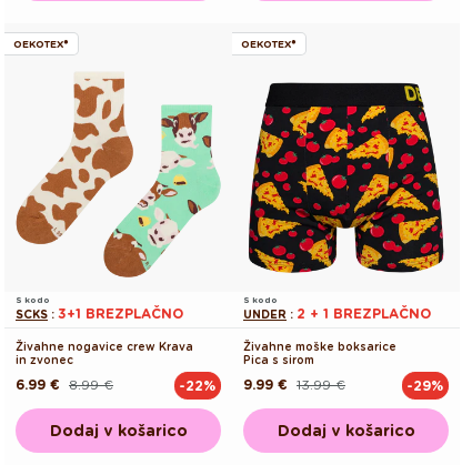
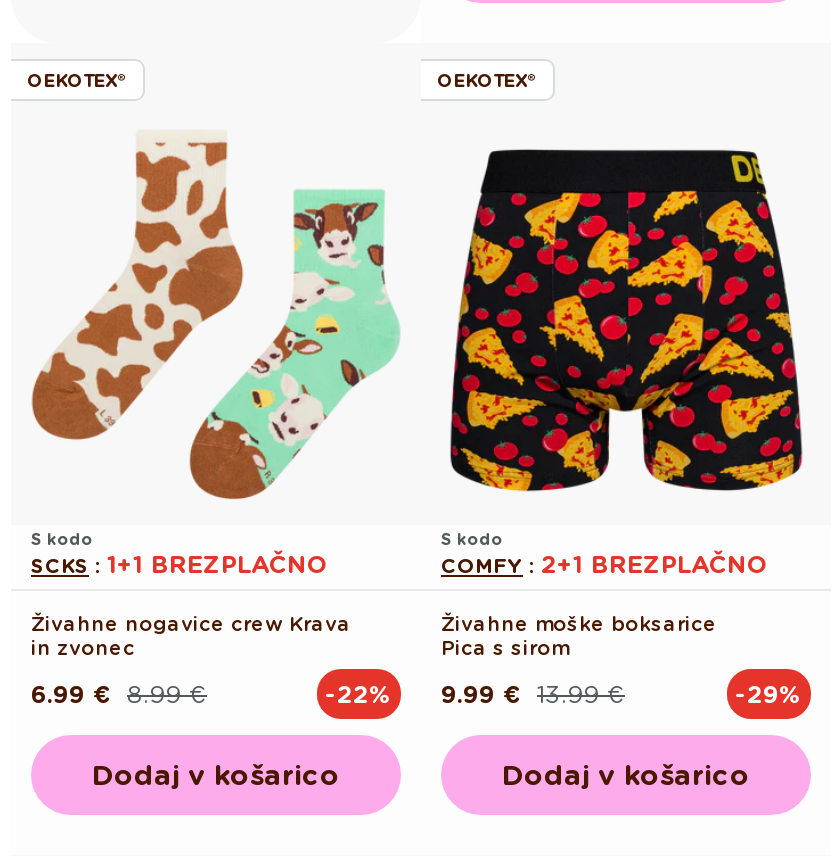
- SCKS: 3+1 BREZPLAČNO
+ SCKS: 1+1 BREZPLAČNO

- UNDER: 2 + 1 BREZPLAČNO
+ COMFY: 2+1 BREZPLAČNO
